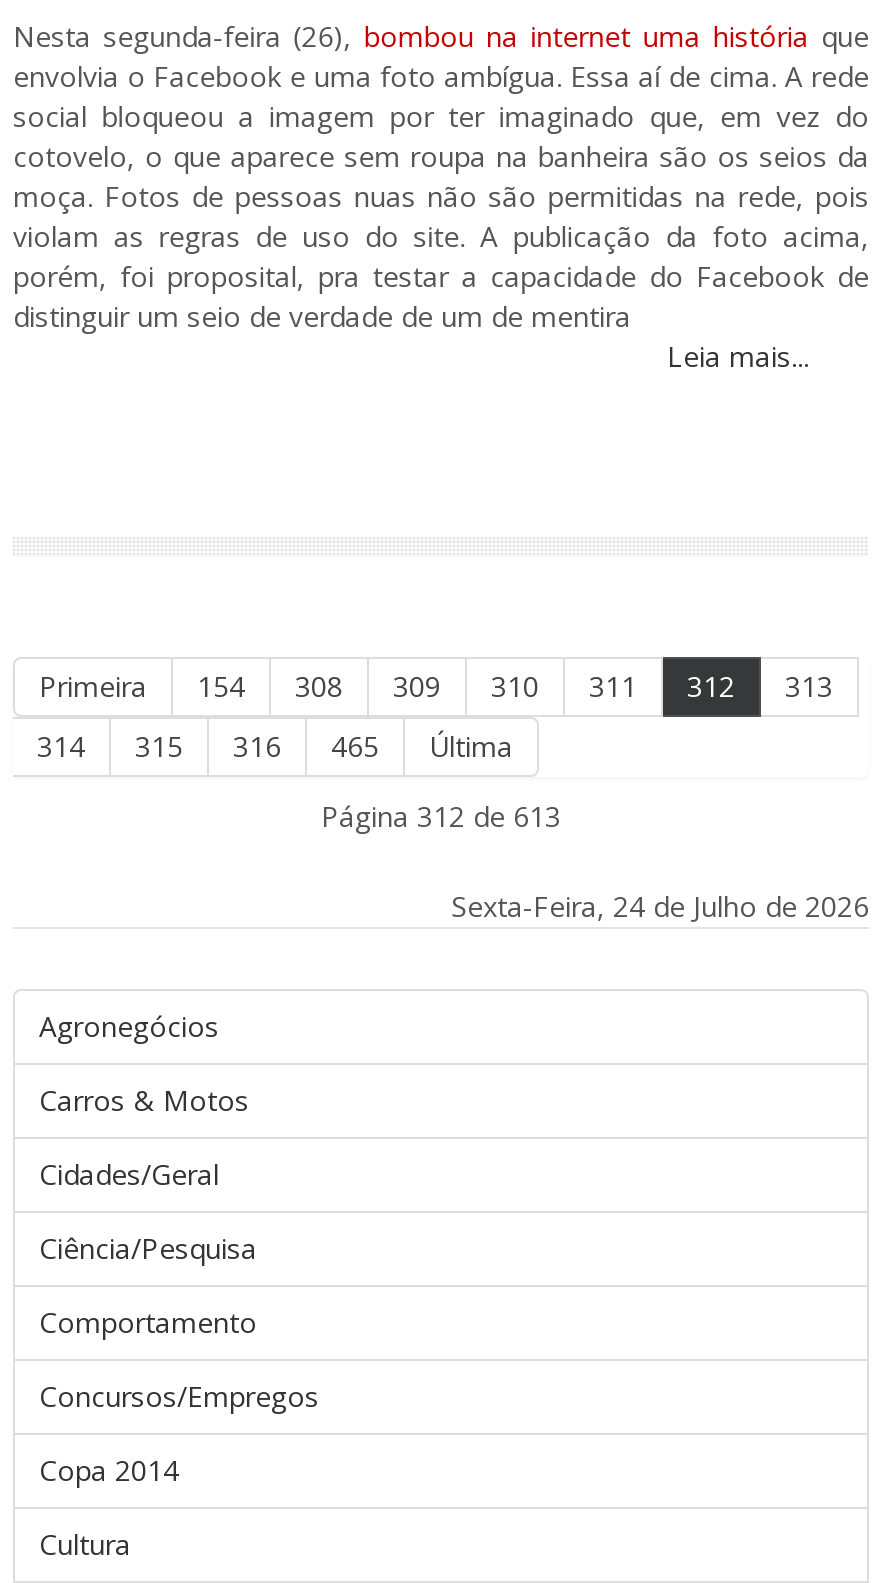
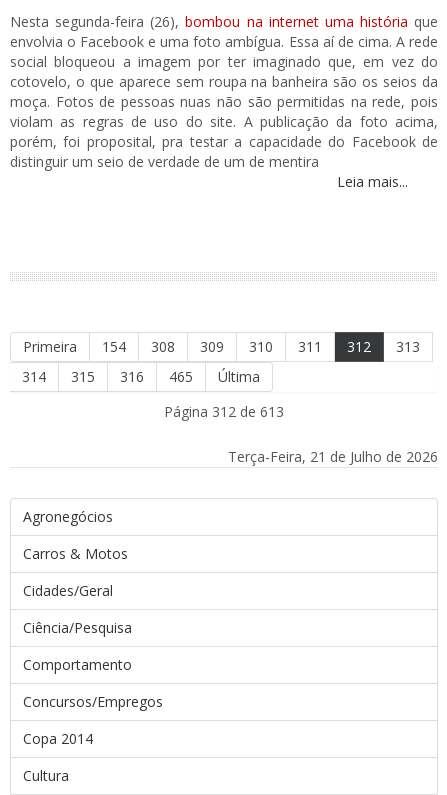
- Sexta-Feira, 24 de Julho de 2026
+ Terça-Feira, 21 de Julho de 2026
